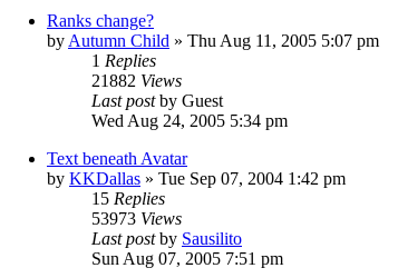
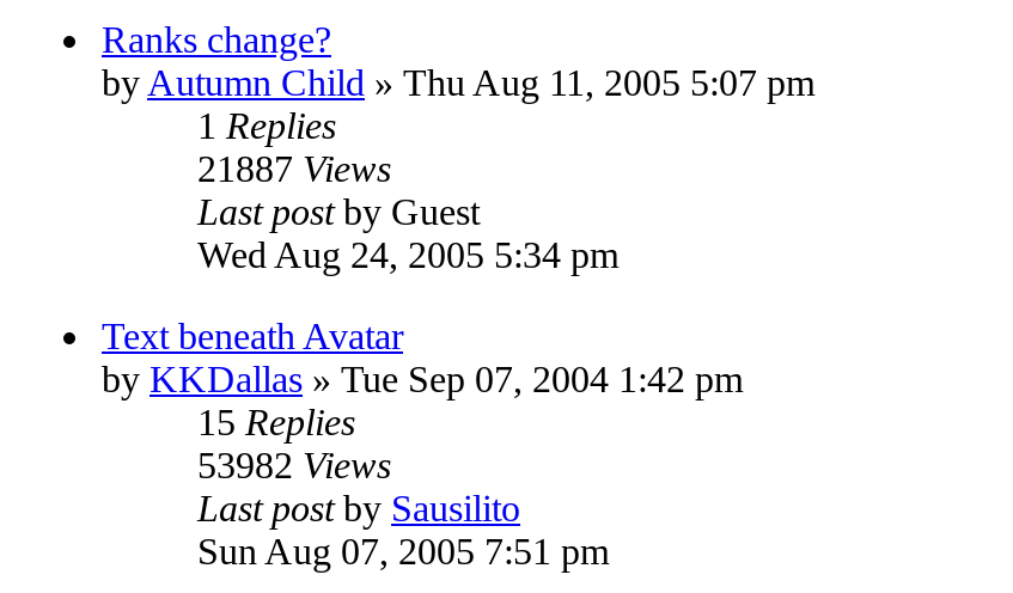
- 21882 Views
+ 21887 Views

- 53973 Views
+ 53982 Views
